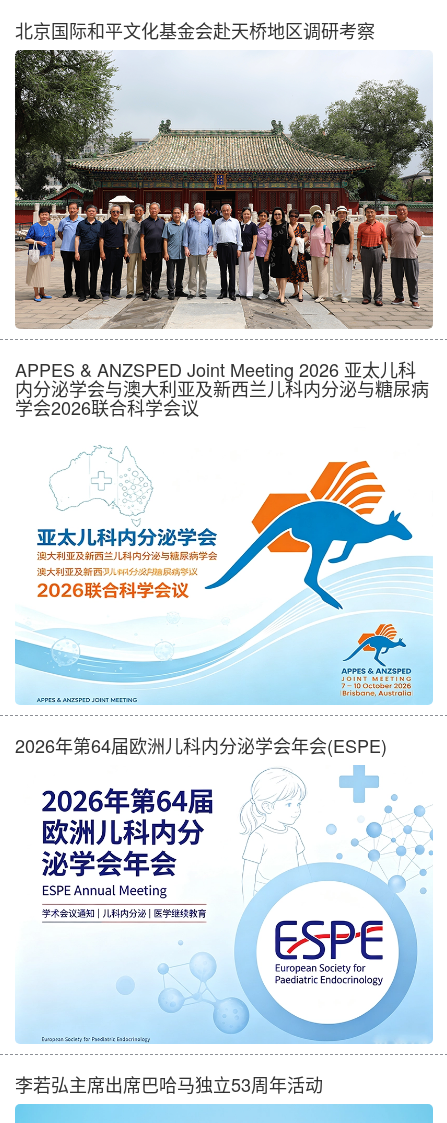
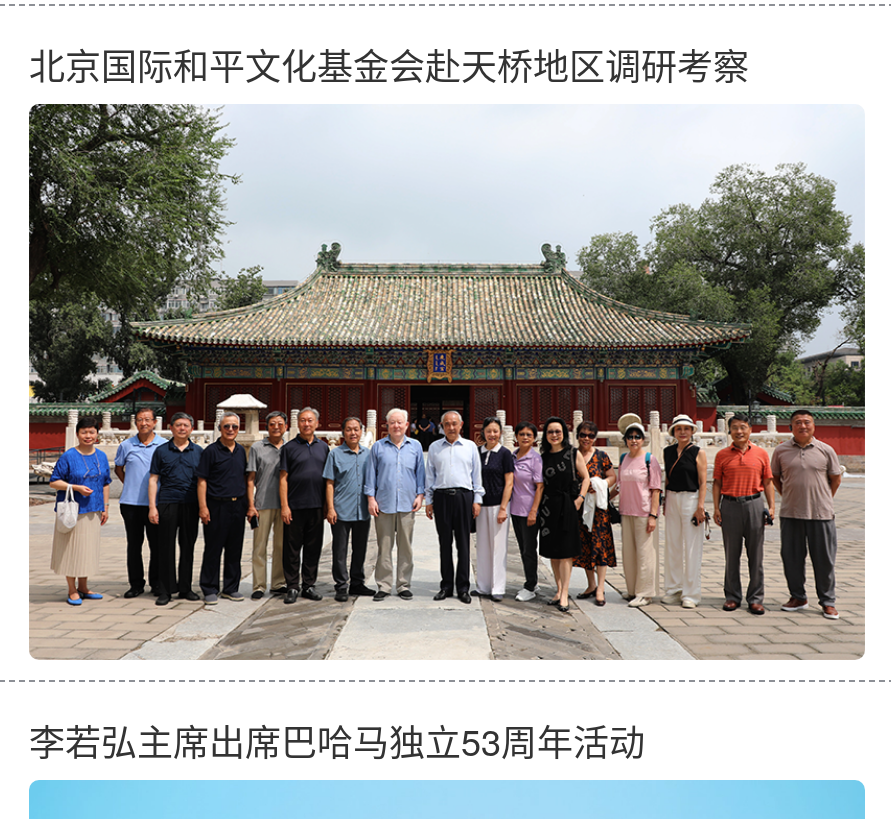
- APPES & ANZSPED Joint Meeting 2026 亚太儿科
- 内分泌学会与澳大利亚及新西兰儿科内分泌与糖尿病
- 学会2026联合科学会议

- [image]
- 2026年第64届欧洲儿科内分泌学会年会(ESPE)

- [image]
